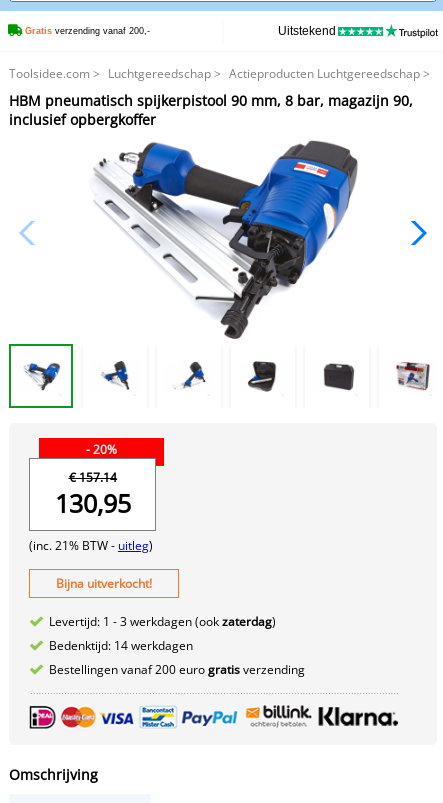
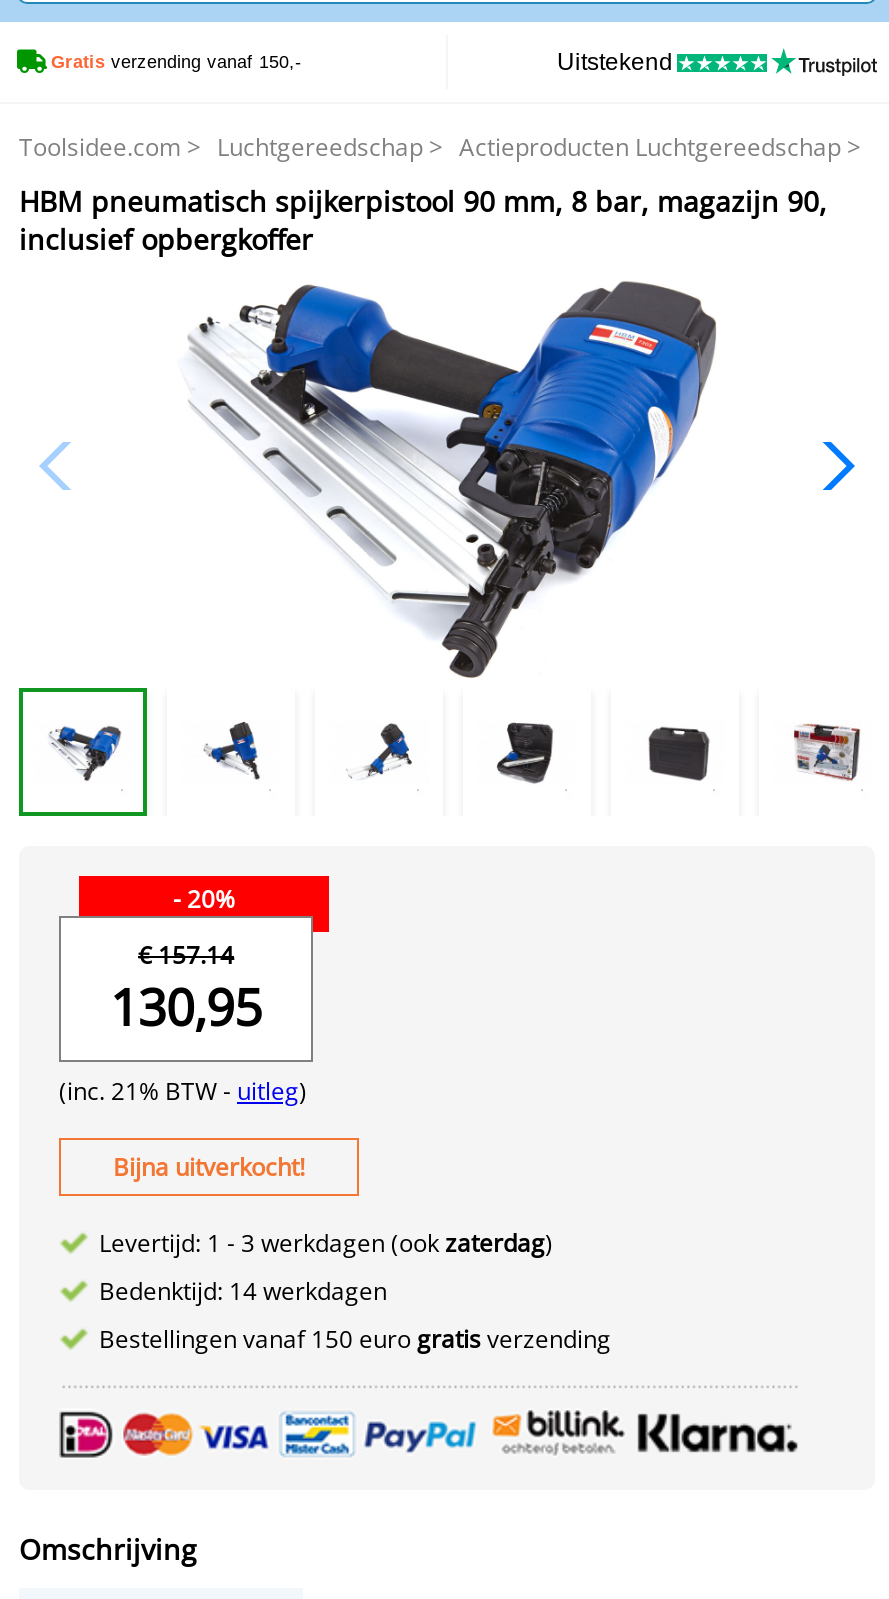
- Gratis verzending vanaf 200,-
+ Gratis verzending vanaf 150,-

- Bestellingen vanaf 200 euro gratis verzending
+ Bestellingen vanaf 150 euro gratis verzending
